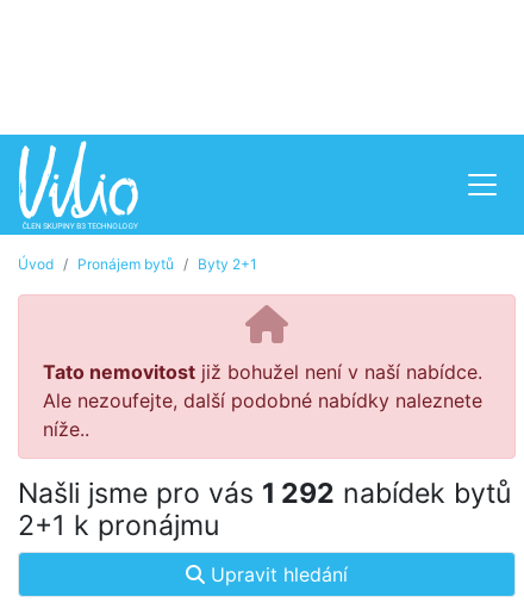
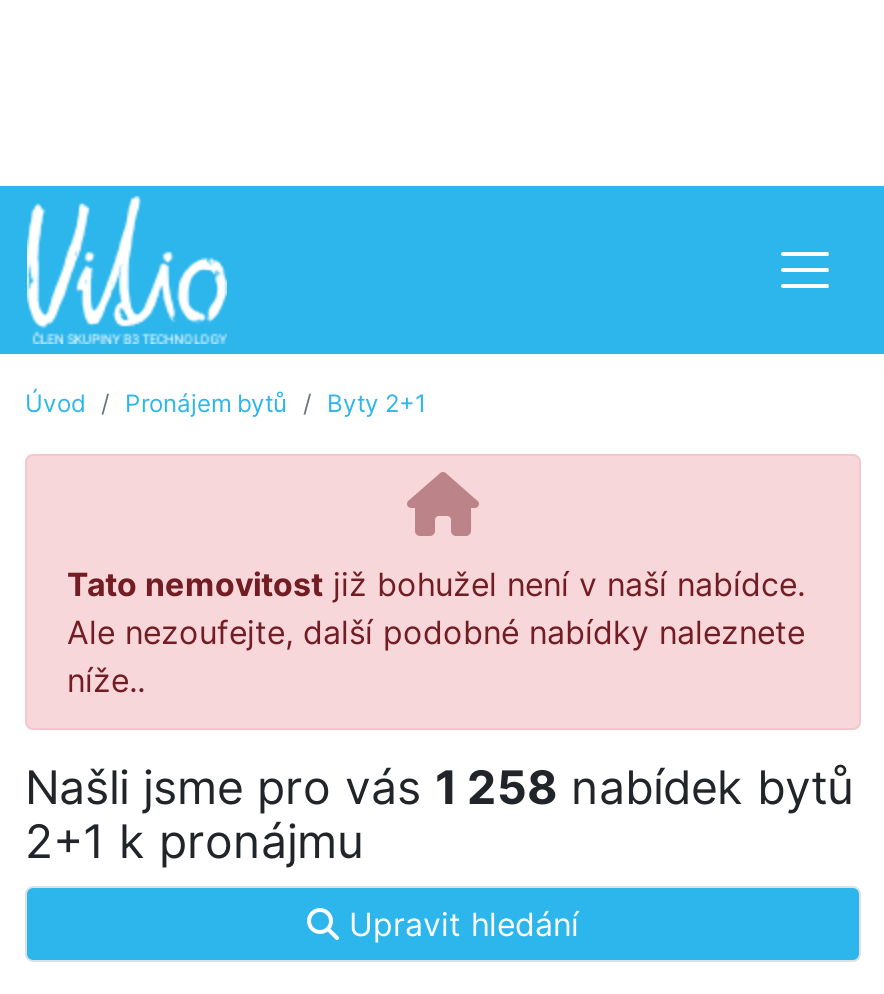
- Našli jsme pro vás 1 292 nabídek bytů
+ Našli jsme pro vás 1 258 nabídek bytů
